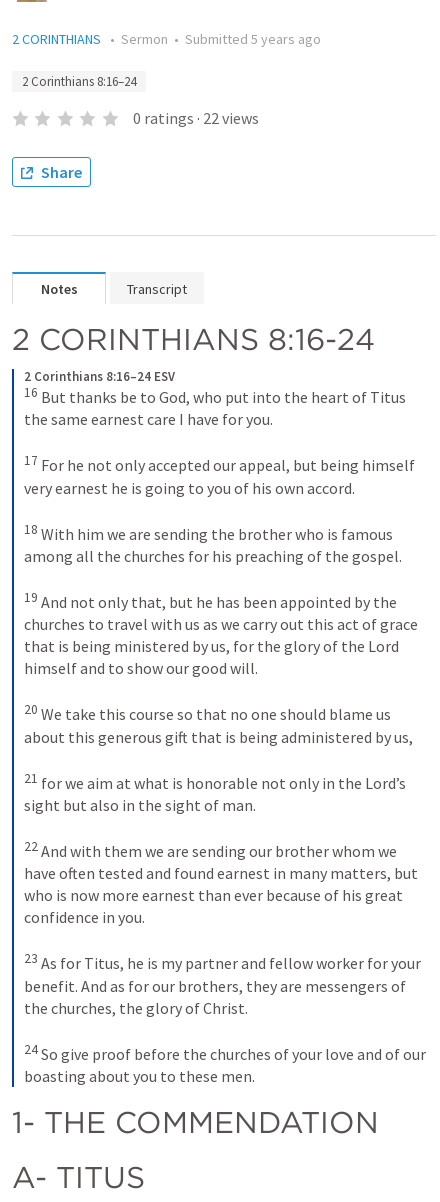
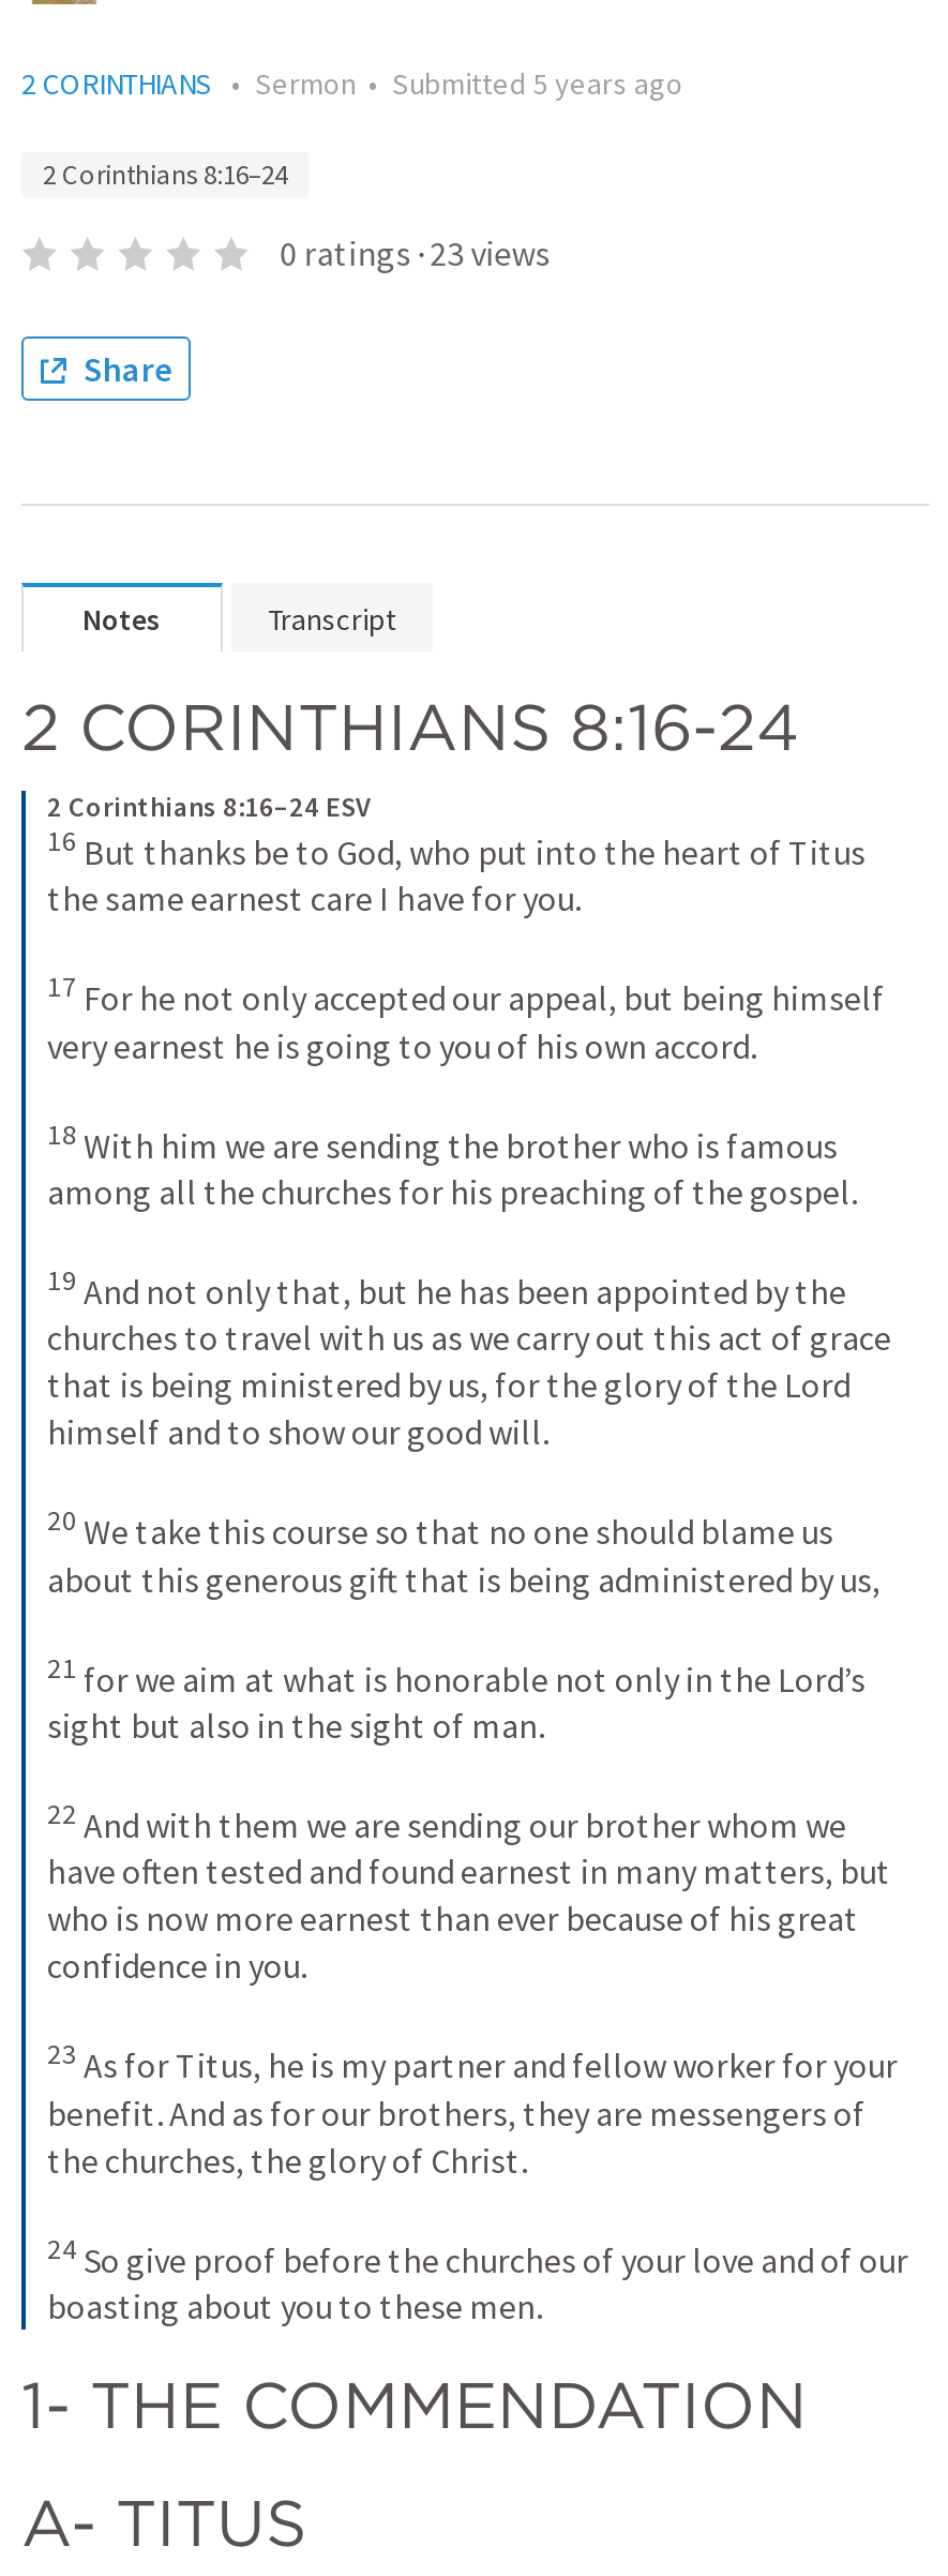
- 0 ratings · 22 views
+ 0 ratings · 23 views
